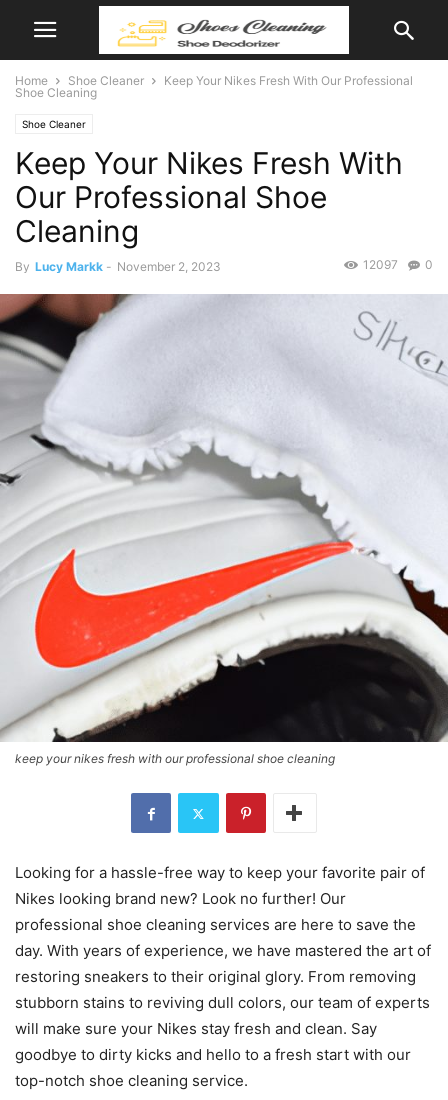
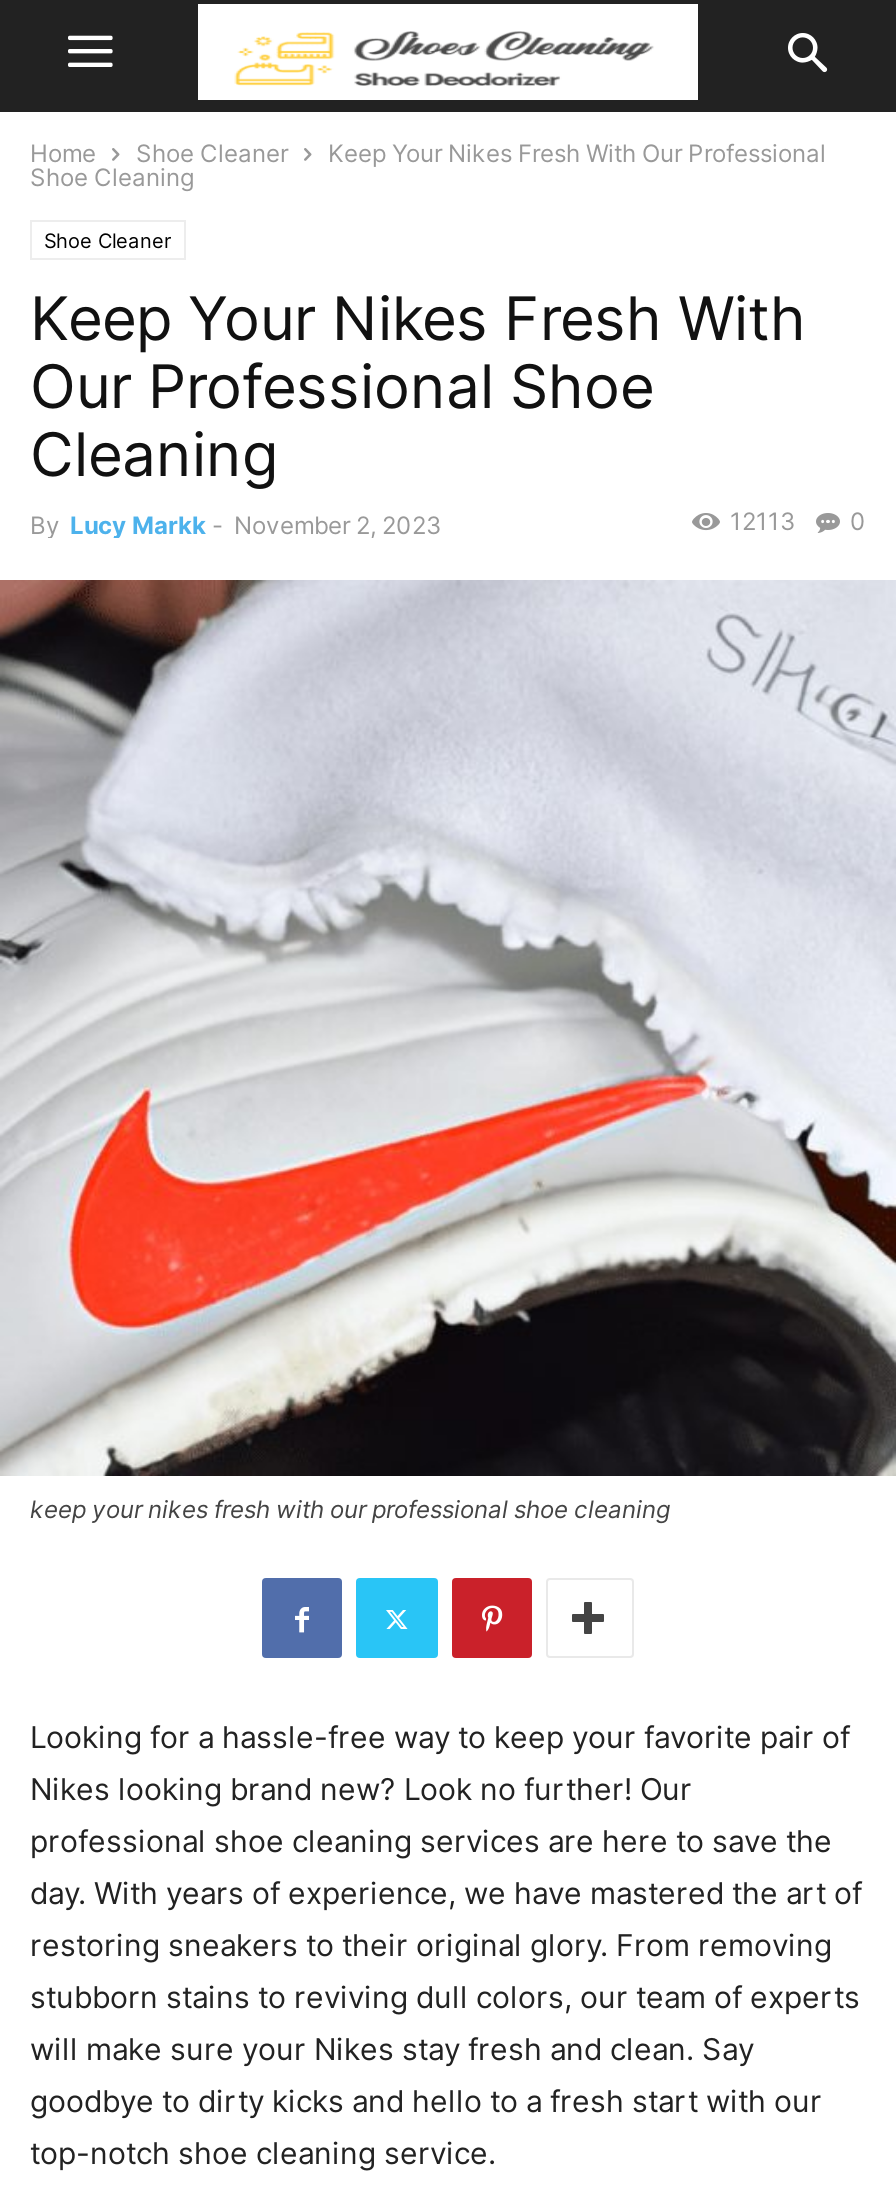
- 12097 0
+ 12113 0
